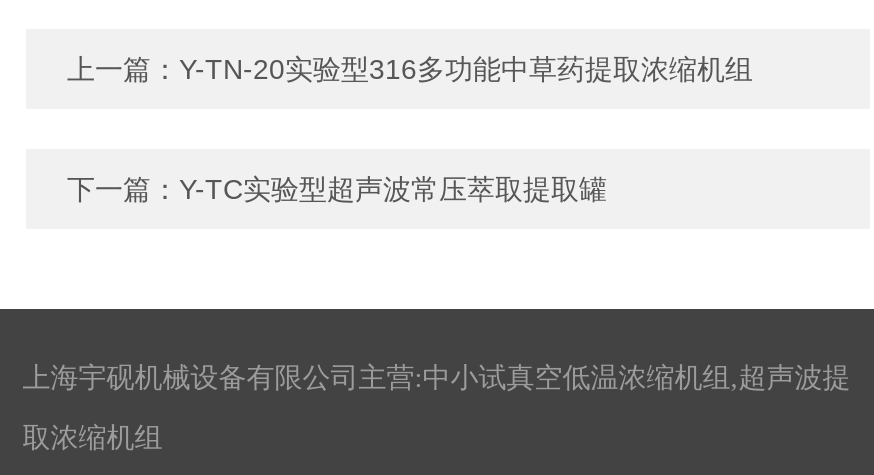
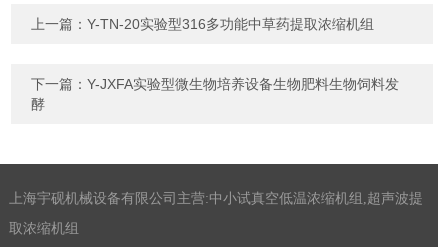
- 下一篇：Y-TC实验型超声波常压萃取提取罐
+ 下一篇：Y-JXFA实验型微生物培养设备生物肥料生物饲料发
+ 酵
